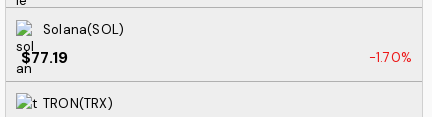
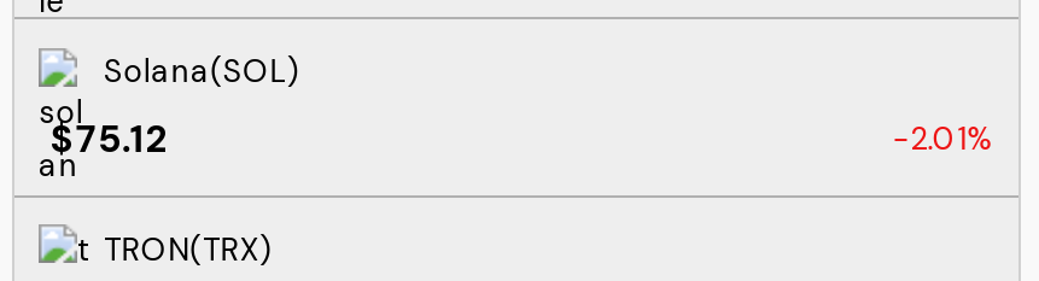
- $77.19
+ $75.12

- -1.70%
+ -2.01%
